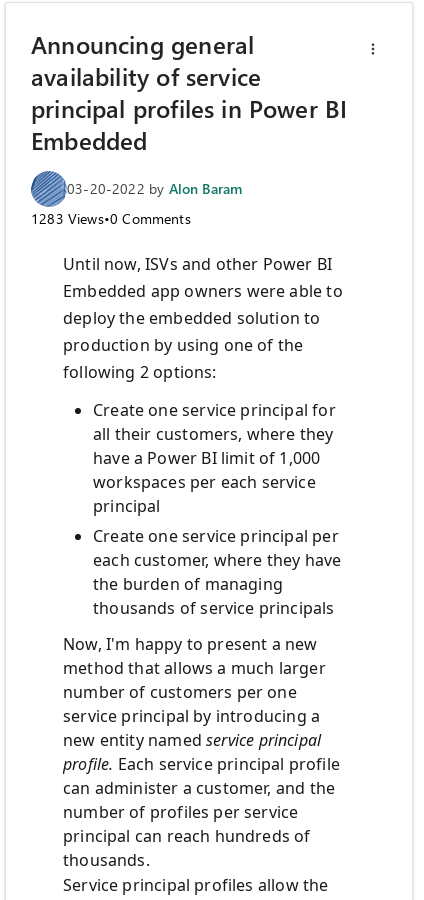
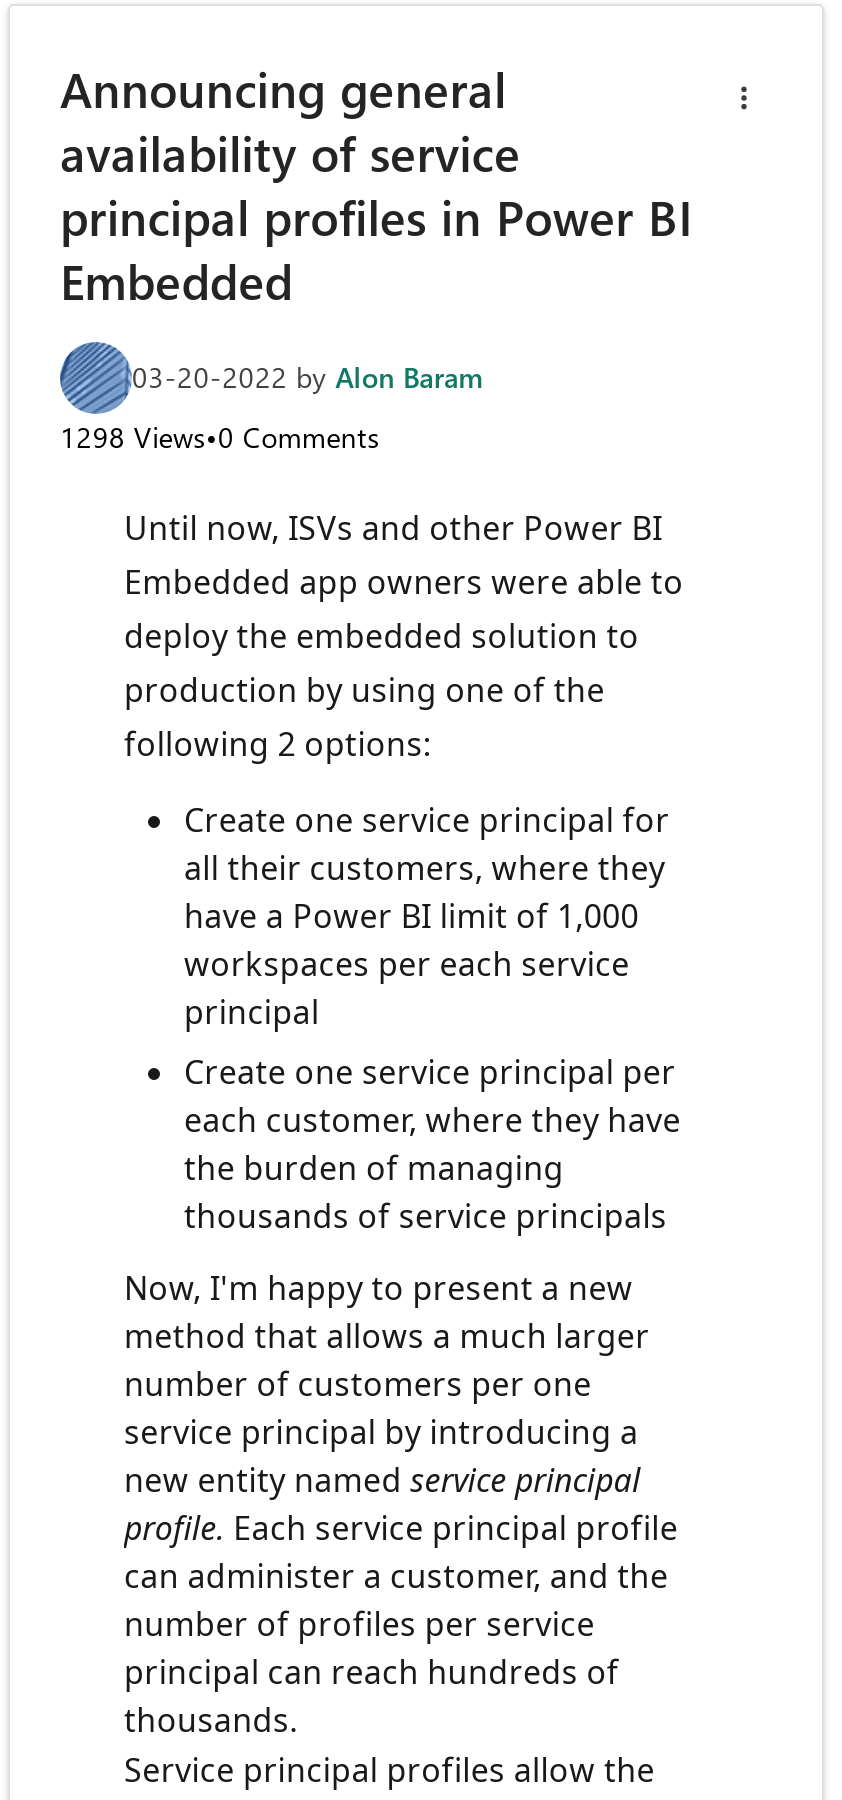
- 1283 Views•0 Comments
+ 1298 Views•0 Comments
